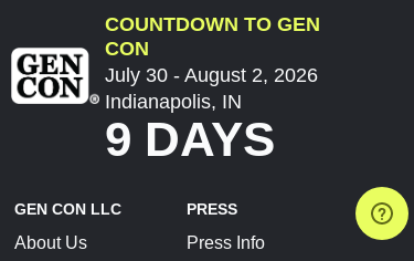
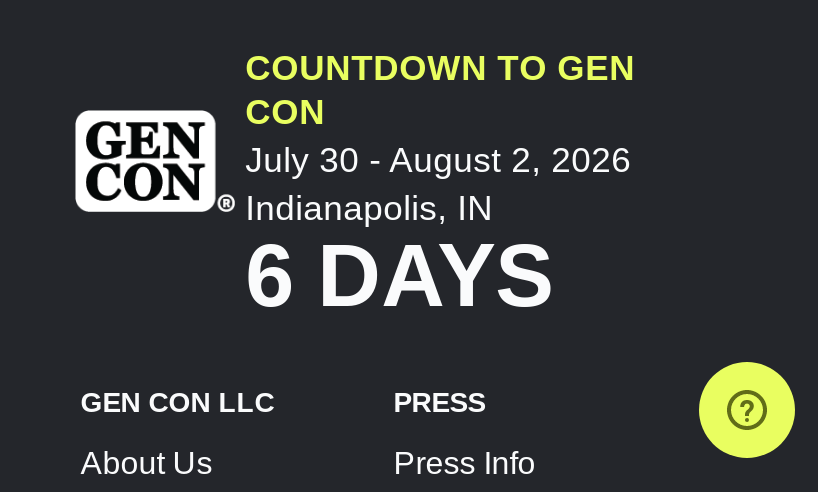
- 9 DAYS
+ 6 DAYS
